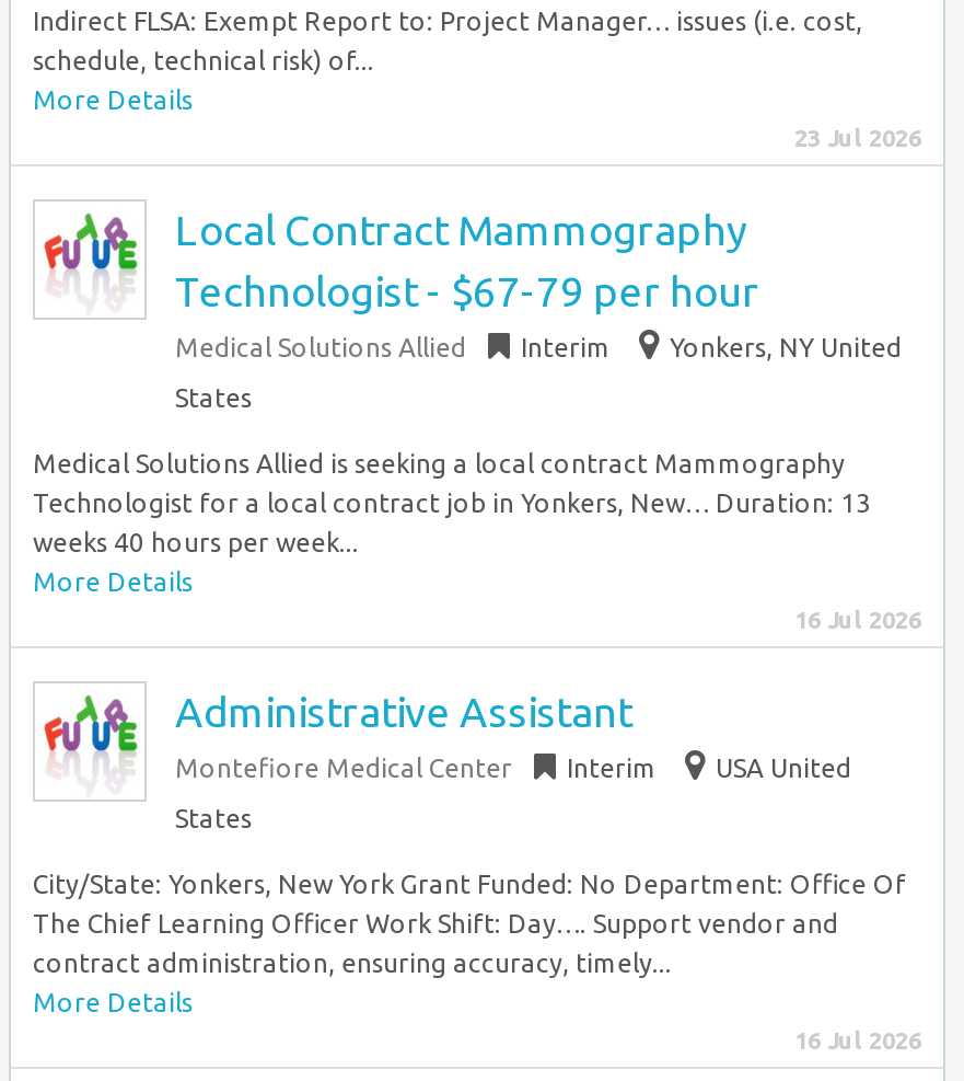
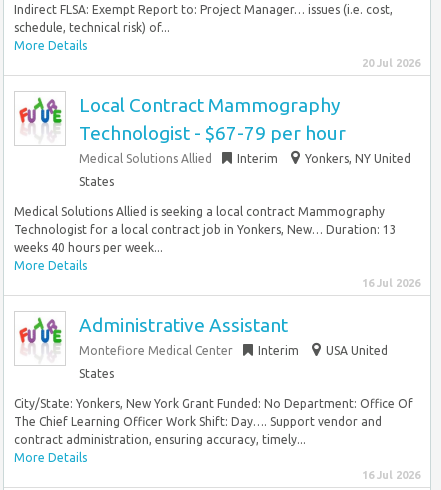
- 23 Jul 2026
+ 20 Jul 2026
